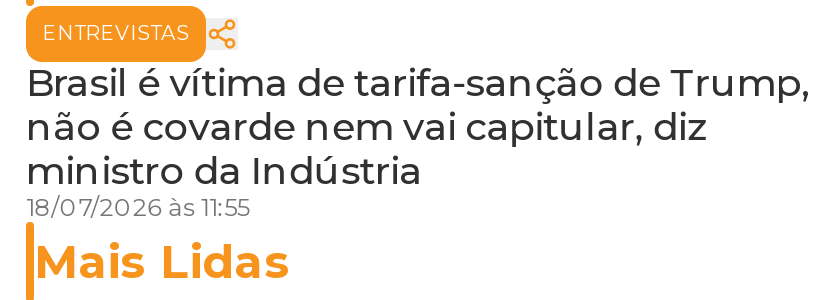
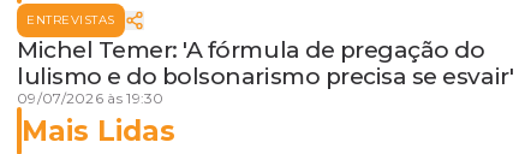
- Brasil é vítima de tarifa-sanção de Trump,
- não é covarde nem vai capitular, diz
- ministro da Indústria
- 18/07/2026 às 11:55
+ Michel Temer: 'A fórmula de pregação do
+ lulismo e do bolsonarismo precisa se esvair'
+ 09/07/2026 às 19:30
